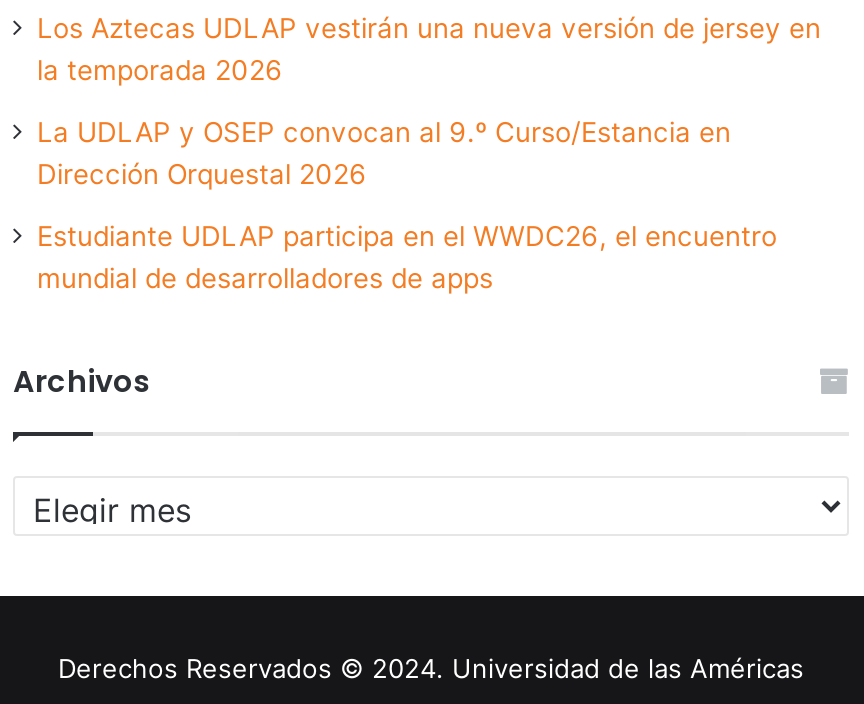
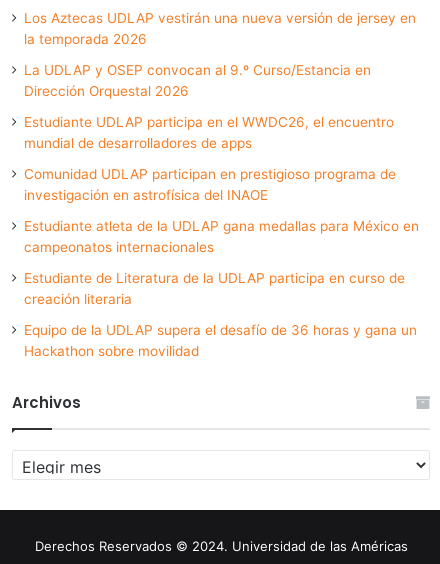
+ Comunidad UDLAP participan en prestigioso programa de
+ investigación en astrofísica del INAOE
+ Estudiante atleta de la UDLAP gana medallas para México en
+ campeonatos internacionales
+ Estudiante de Literatura de la UDLAP participa en curso de
+ creación literaria
+ Equipo de la UDLAP supera el desafío de 36 horas y gana un
+ Hackathon sobre movilidad
